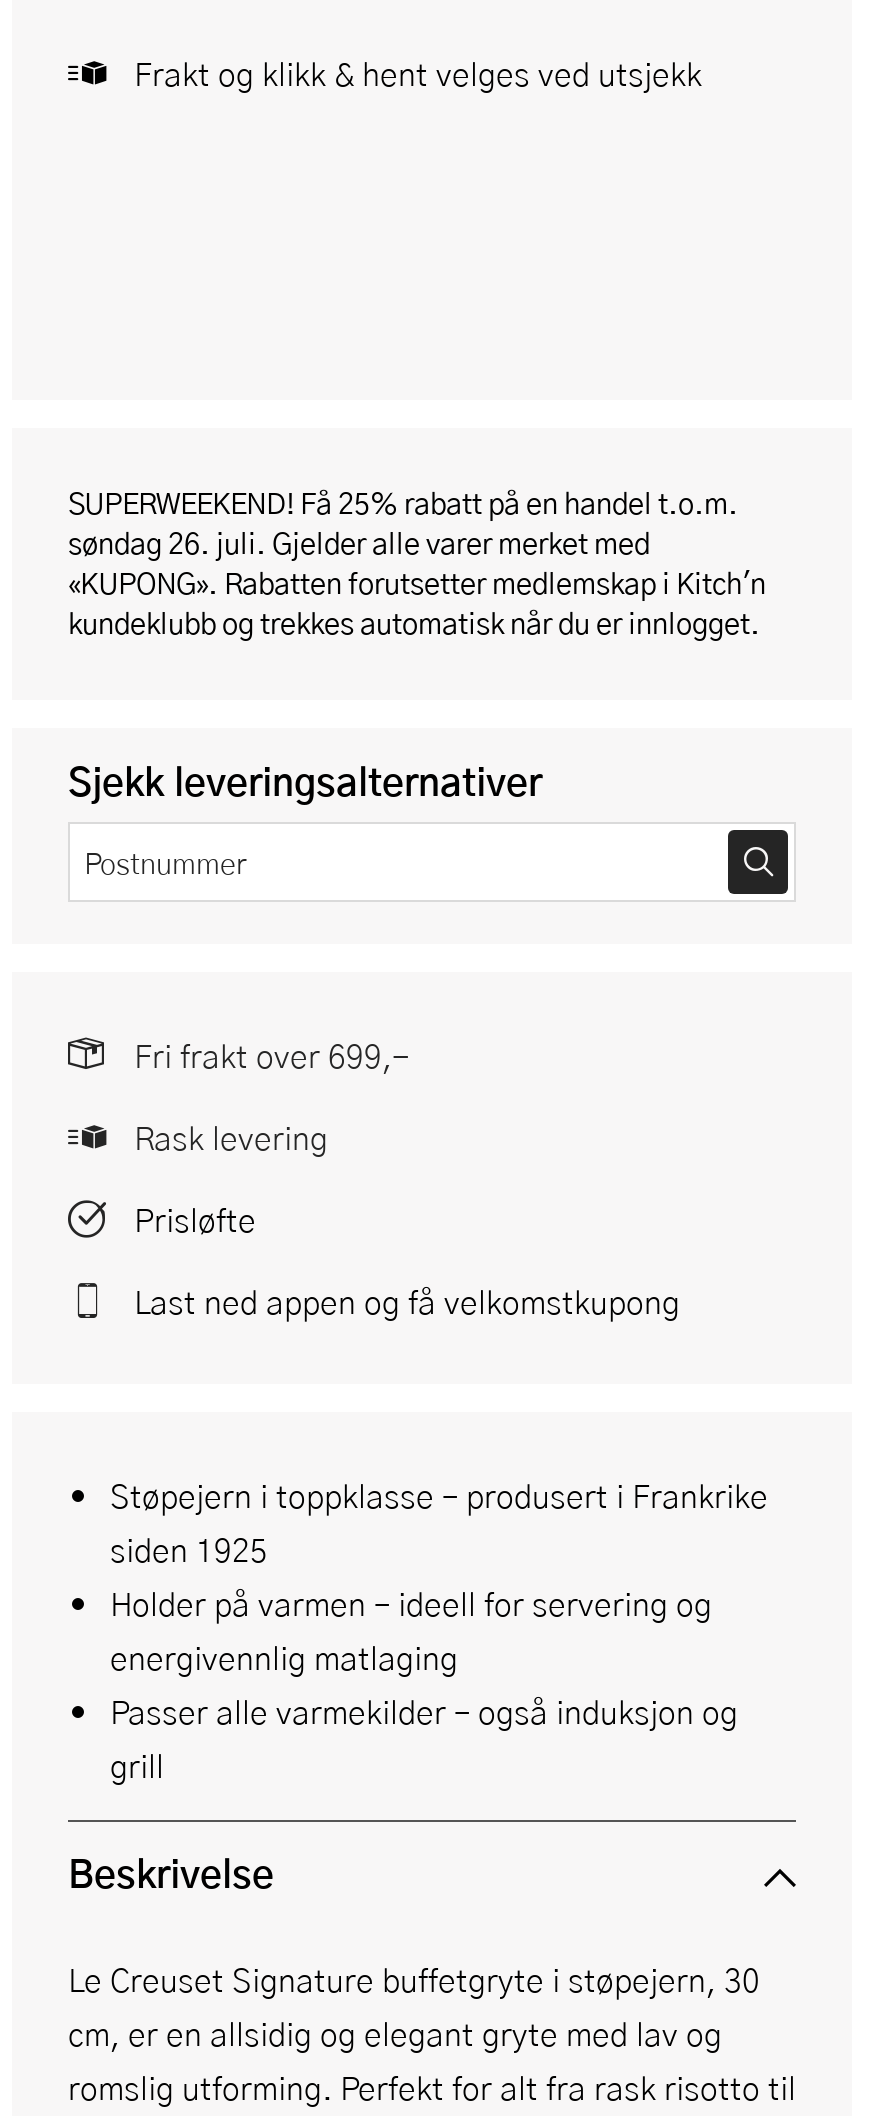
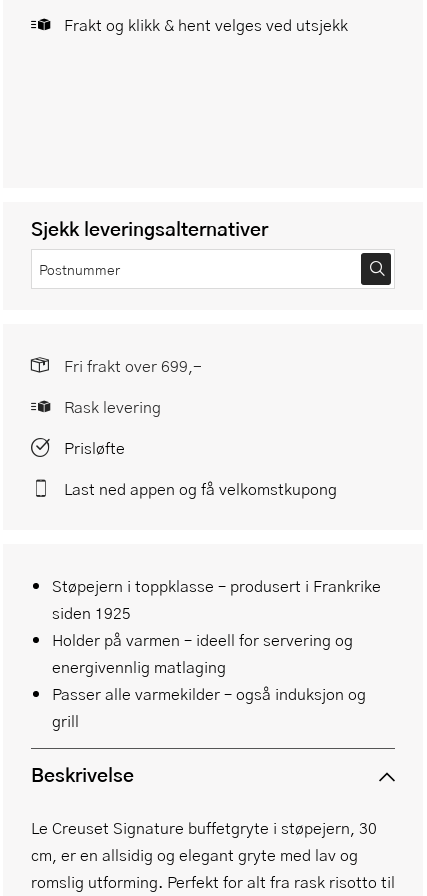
- SUPERWEEKEND! Få 25% rabatt på en handel t.o.m.
- søndag 26. juli. Gjelder alle varer merket med
- «KUPONG». Rabatten forutsetter medlemskap i Kitch'n
- kundeklubb og trekkes automatisk når du er innlogget.
